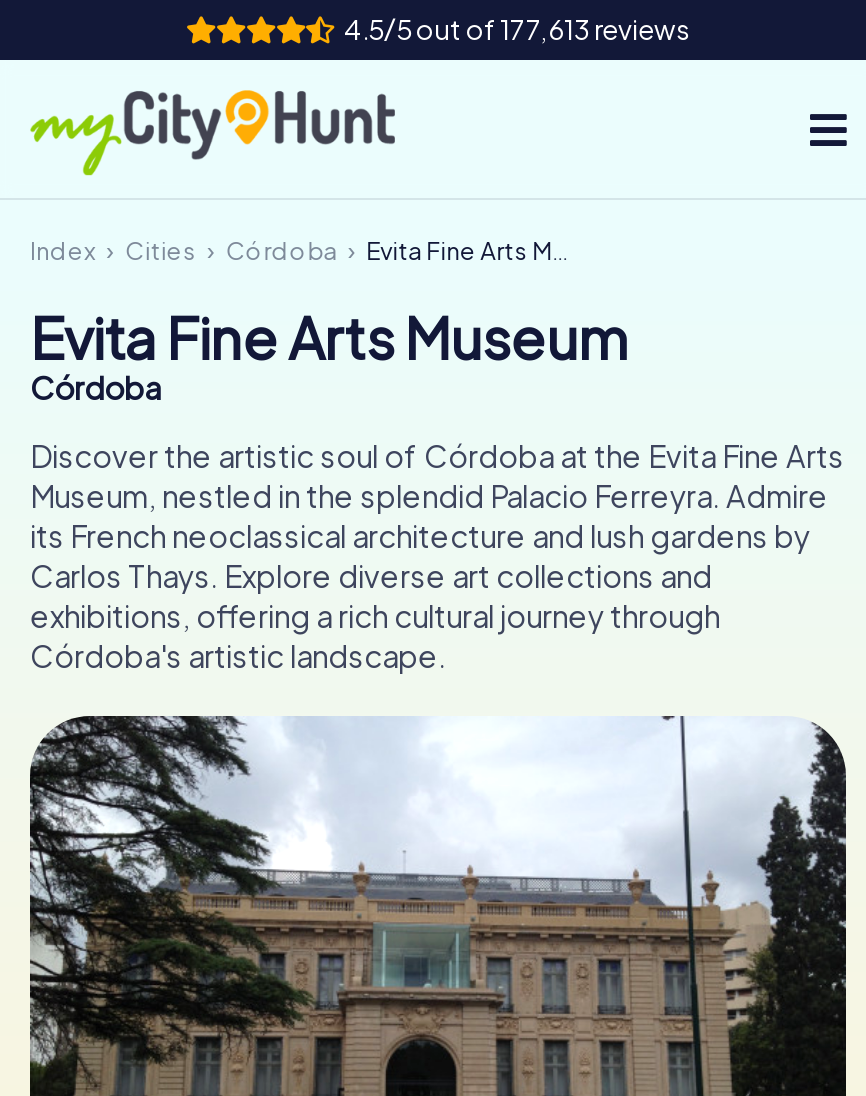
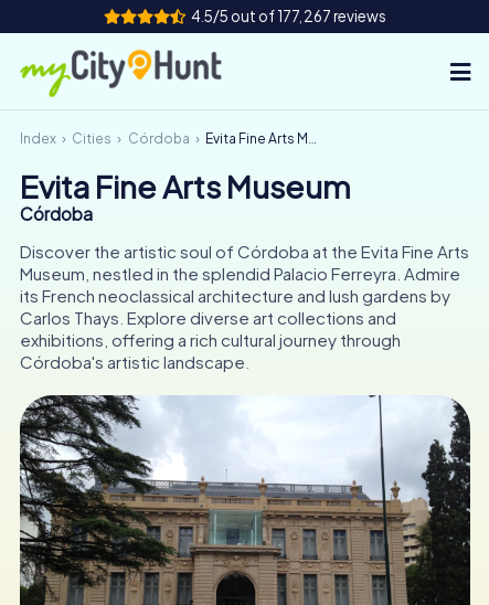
- 4.5/5 out of 177,613 reviews
+ 4.5/5 out of 177,267 reviews
